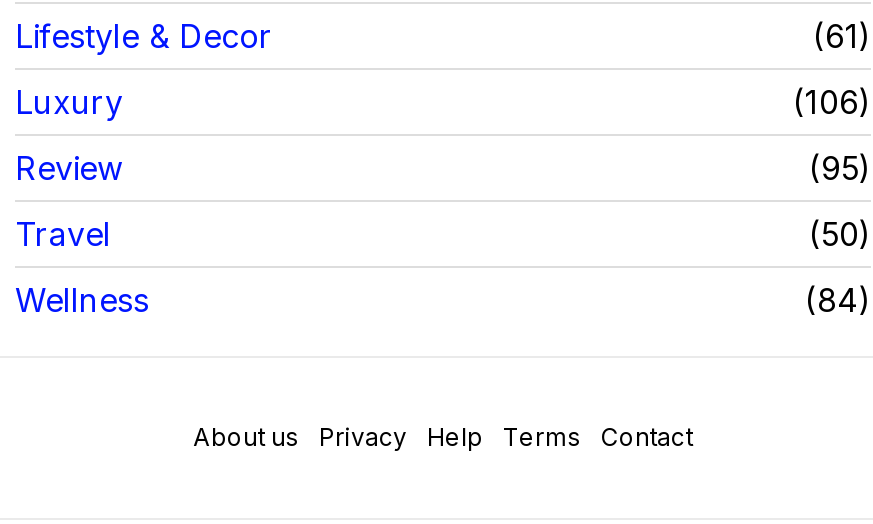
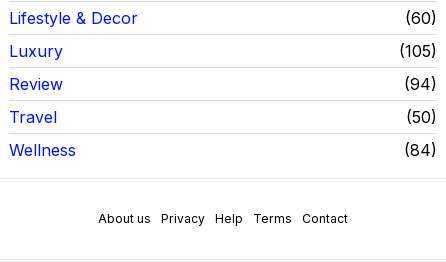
- 61
+ 60

- 106
+ 105

- 95
+ 94
